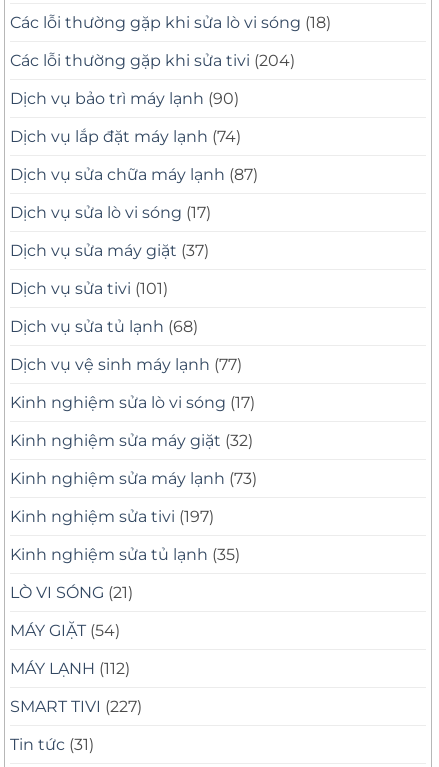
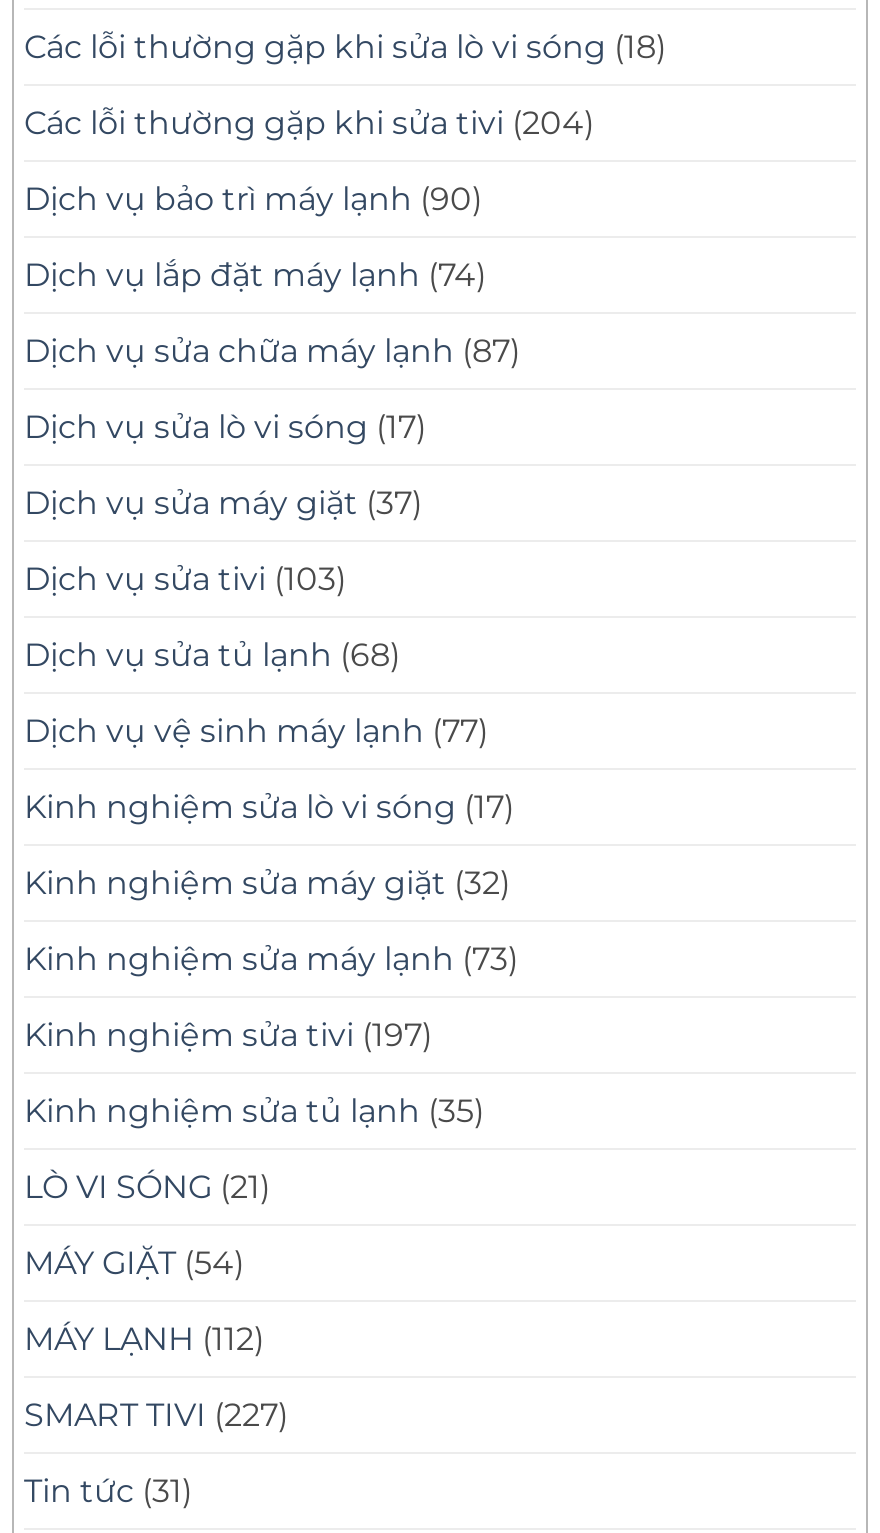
- Dịch vụ sửa tivi (101)
+ Dịch vụ sửa tivi (103)
